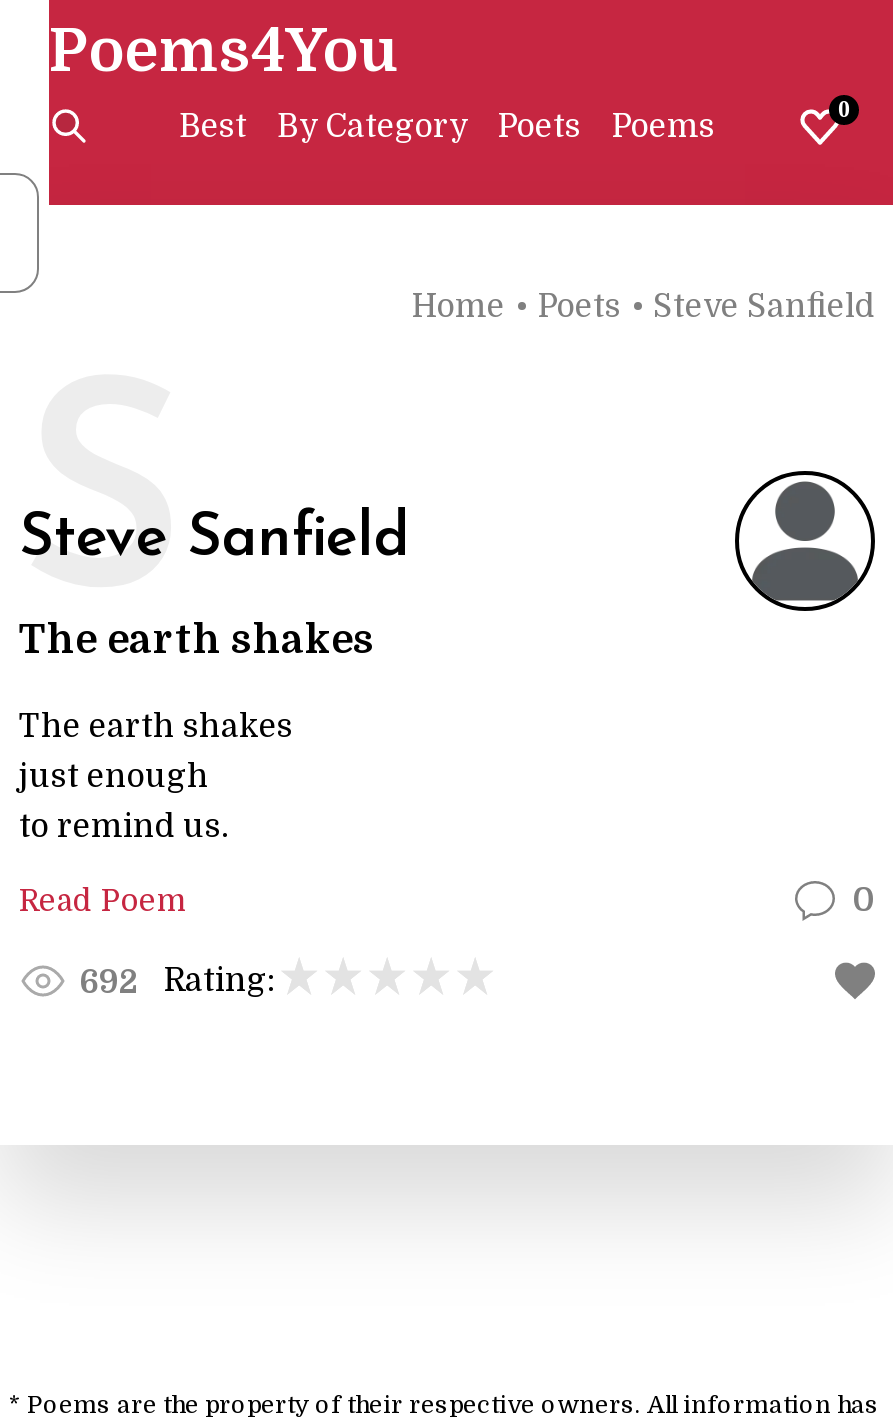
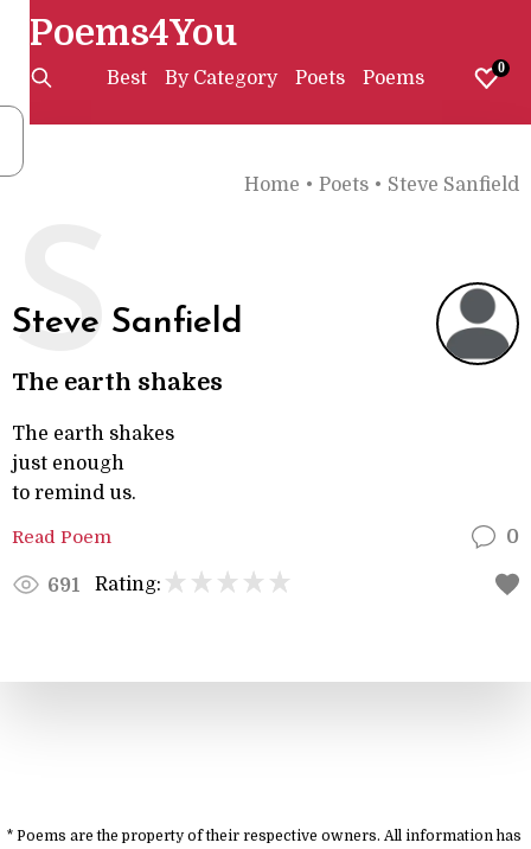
- 692 Rating:
+ 691 Rating:
